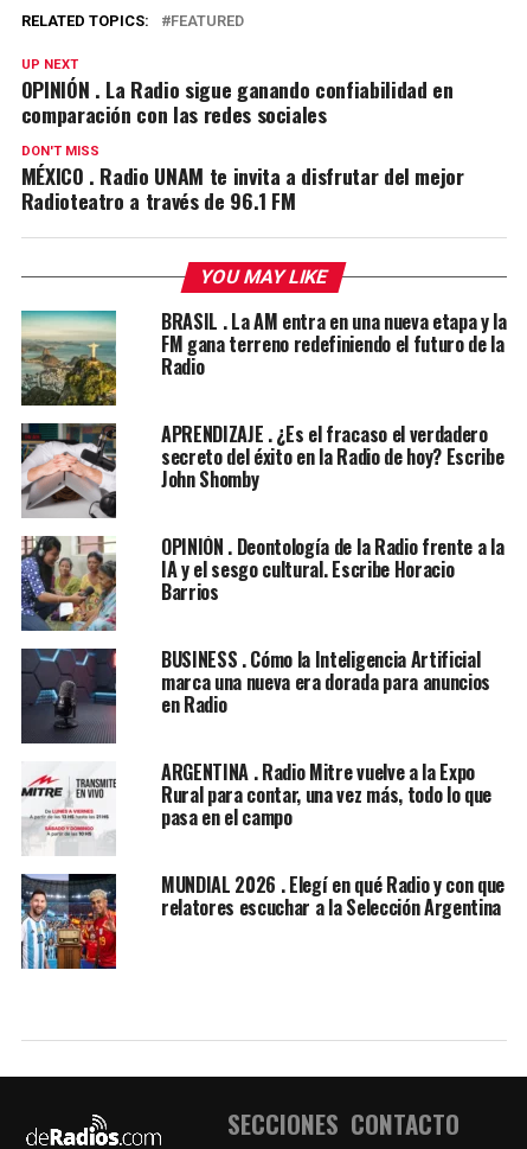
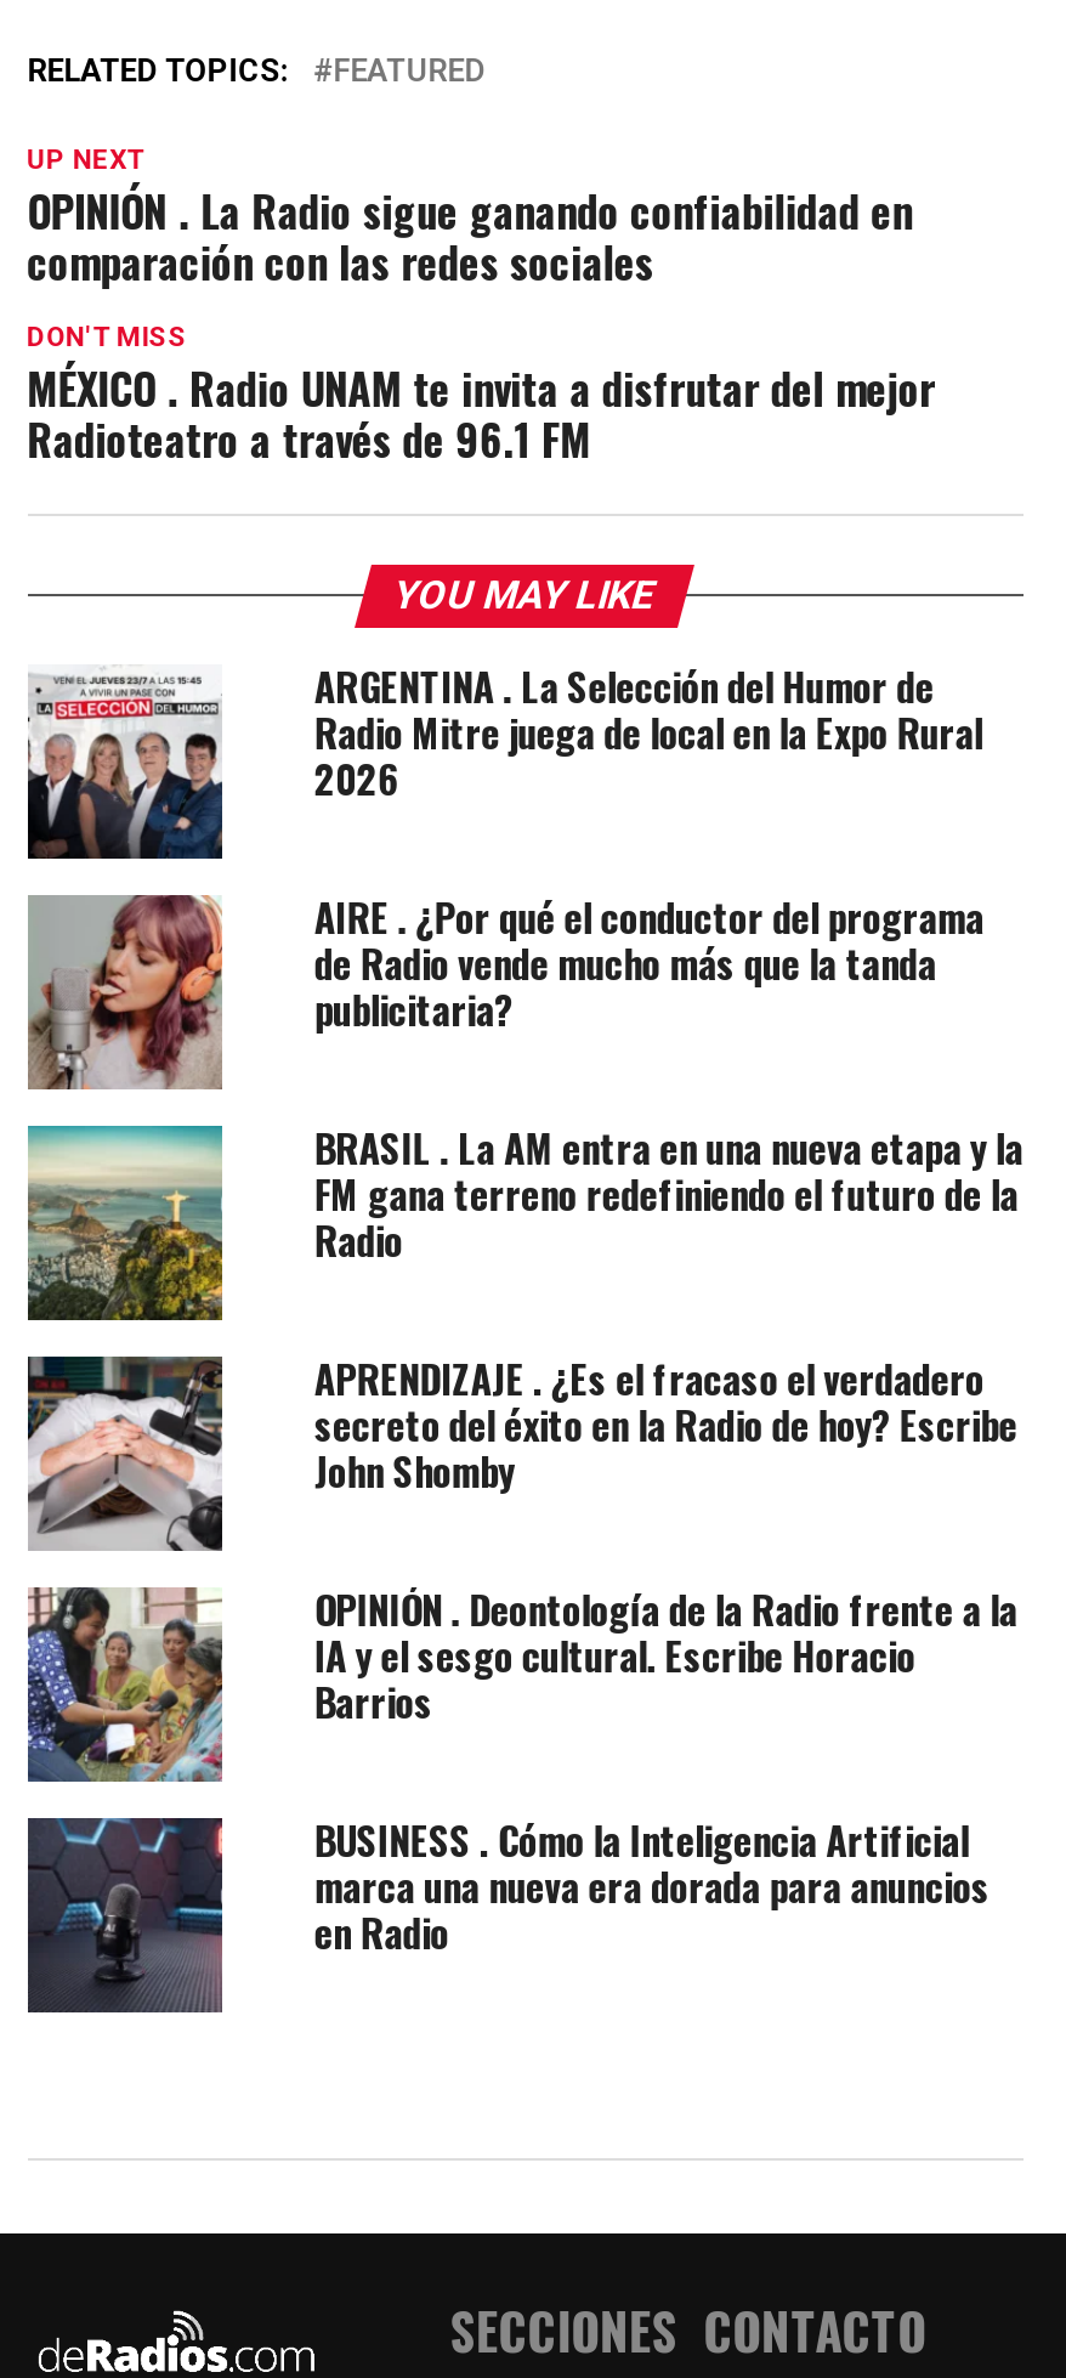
+ [image]
+ ARGENTINA . La Selección del Humor de
+ Radio Mitre juega de local en la Expo Rural
+ 2026
+ AIRE . ¿Por qué el conductor del programa
+ de Radio vende mucho más que la tanda
+ publicitaria?

+ [image]

moved down: [image] | BRASIL . La AM entra en una nueva etapa y la | FM gana terreno redefiniendo el futuro de la | ... | marca una nueva era dorada para anuncios | en Radio

- [image]
- ARGENTINA . Radio Mitre vuelve a la Expo
- Rural para contar, una vez más, todo lo que
- pasa en el campo
- MUNDIAL 2026 . Elegí en qué Radio y con que
- relatores escuchar a la Selección Argentina

- [image]
